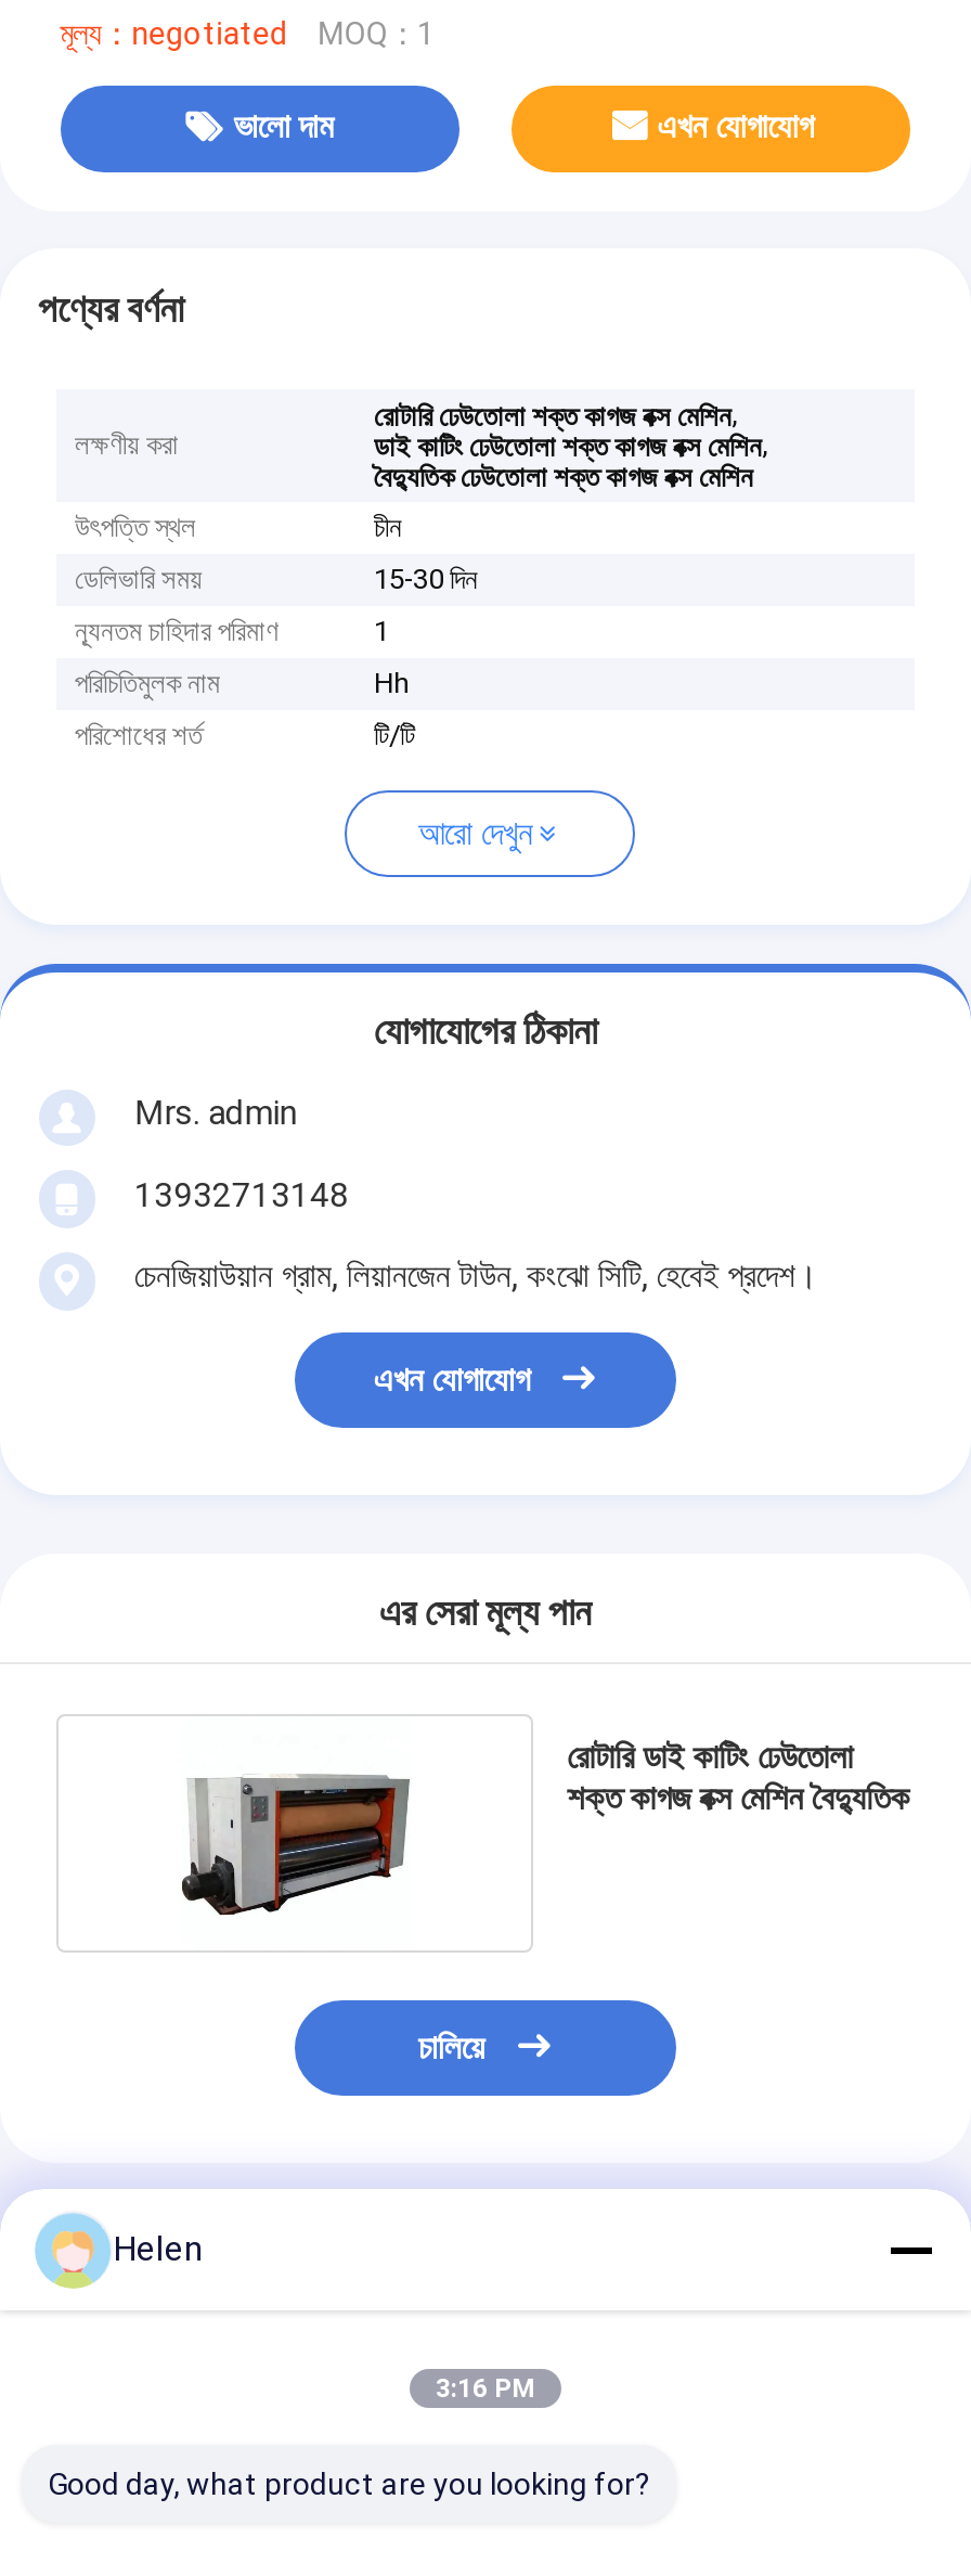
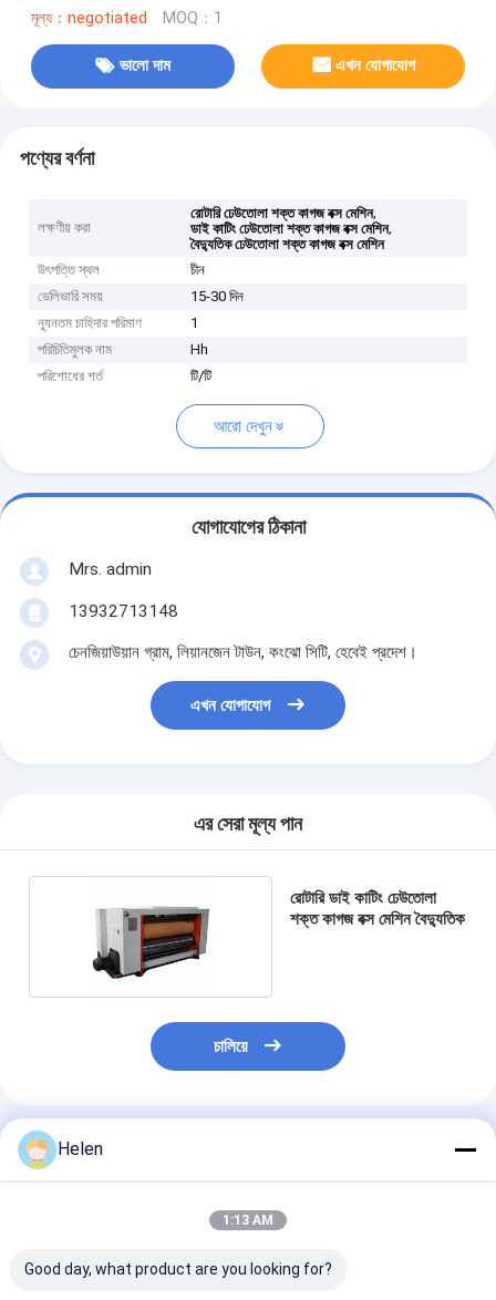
- 3:16 PM
+ 1:13 AM
